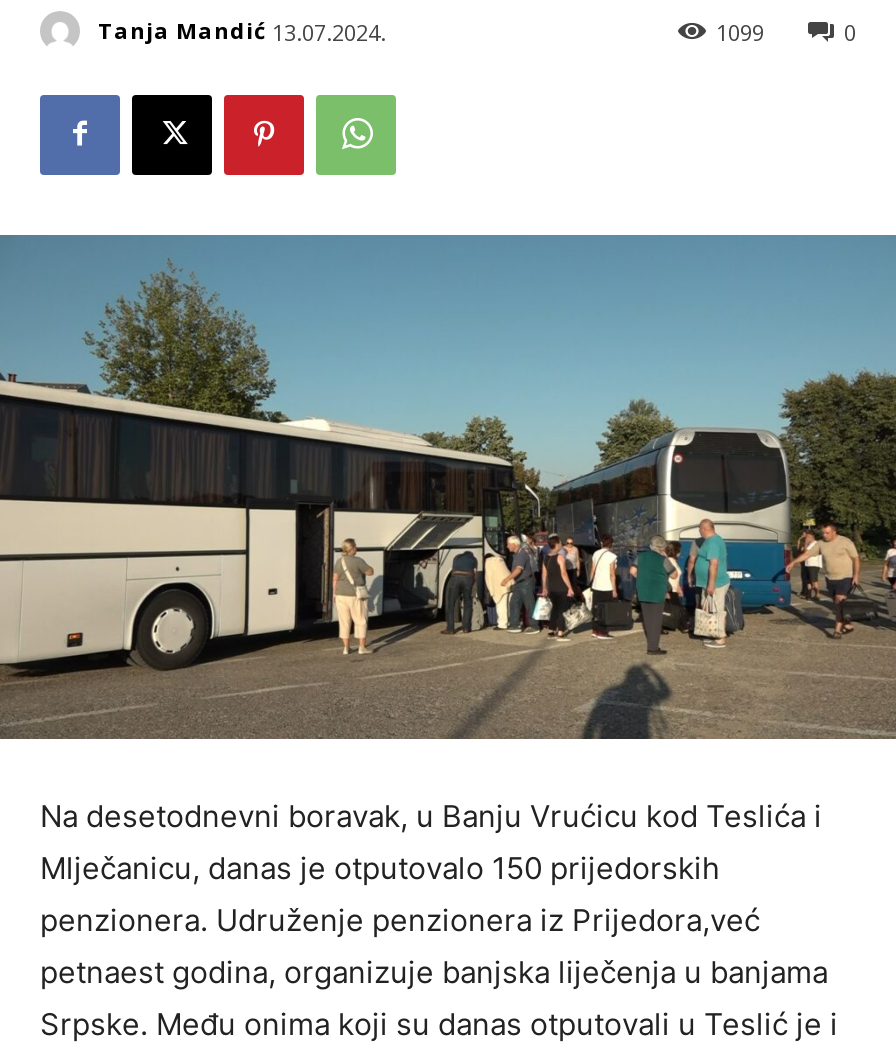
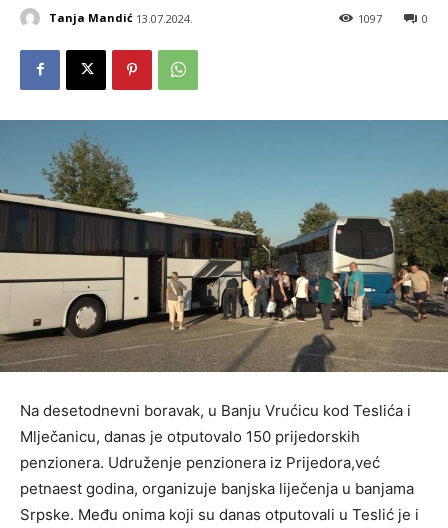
- 1099
+ 1097
